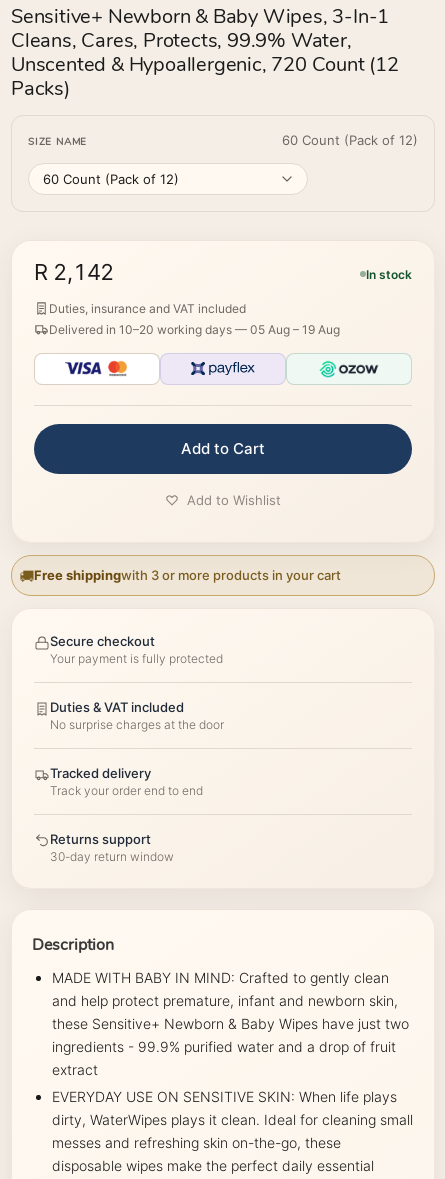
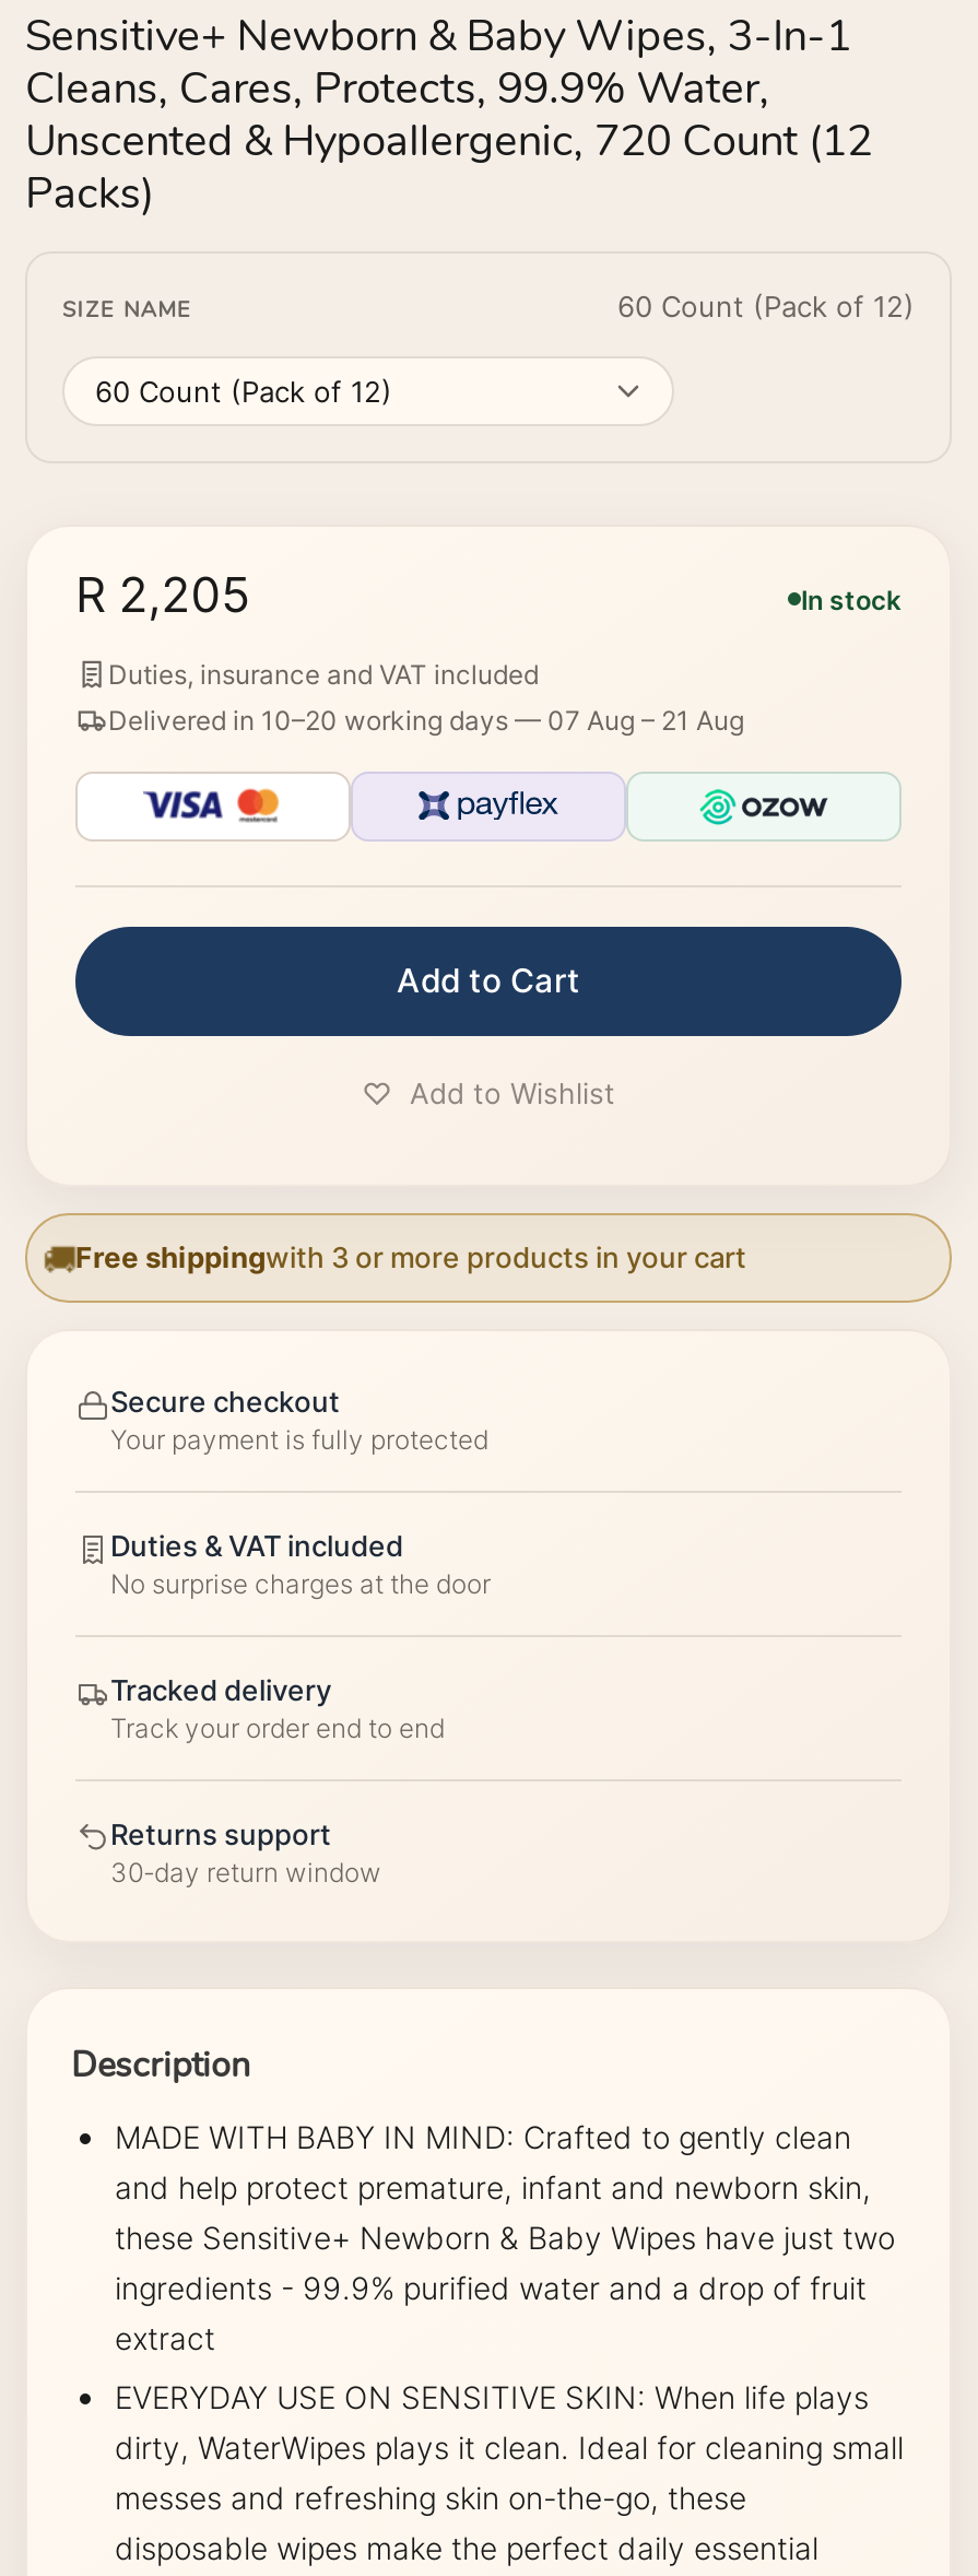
- R 2,142
+ R 2,205

- Delivered in 10–20 working days — 05 Aug – 19 Aug
+ Delivered in 10–20 working days — 07 Aug – 21 Aug
